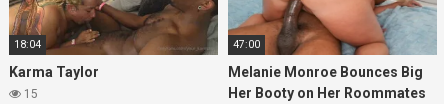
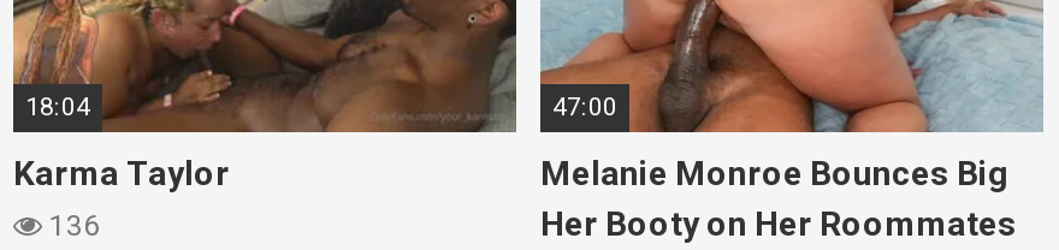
- 15
+ 136
